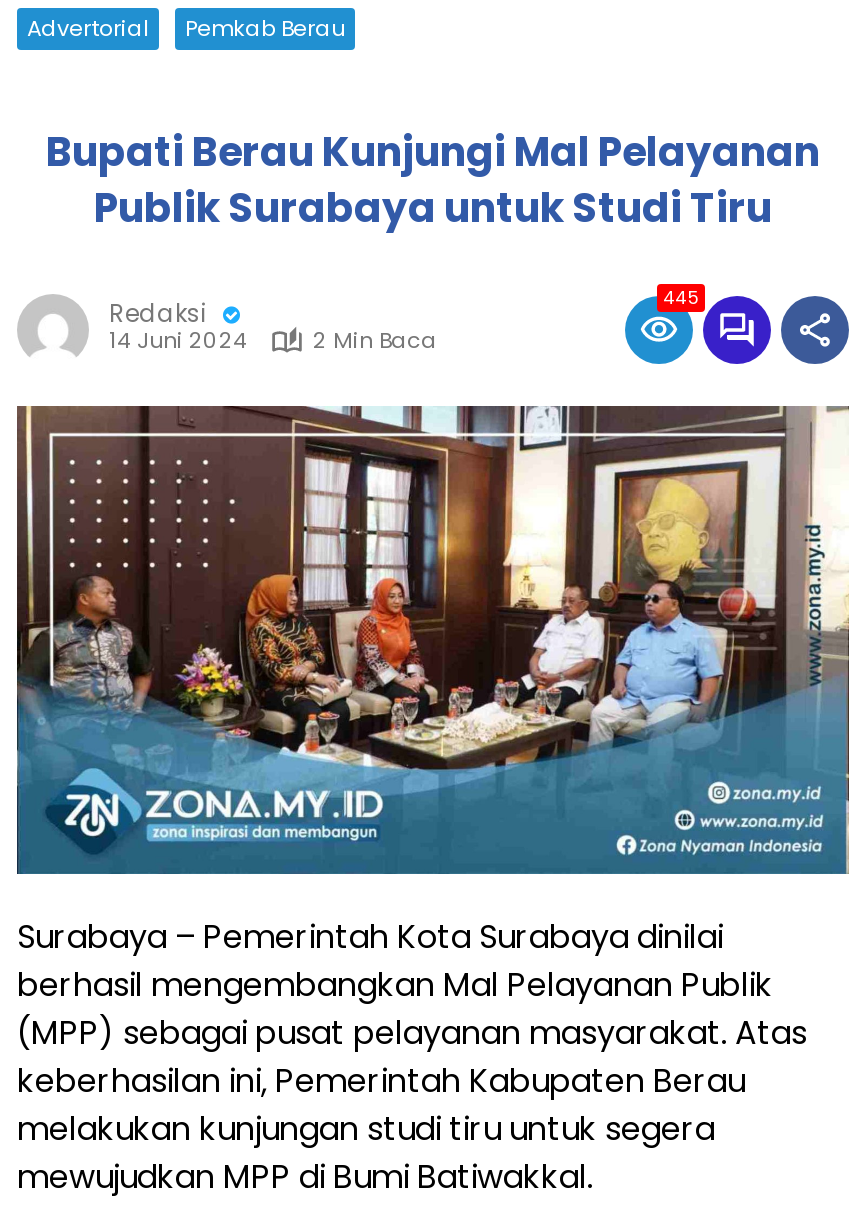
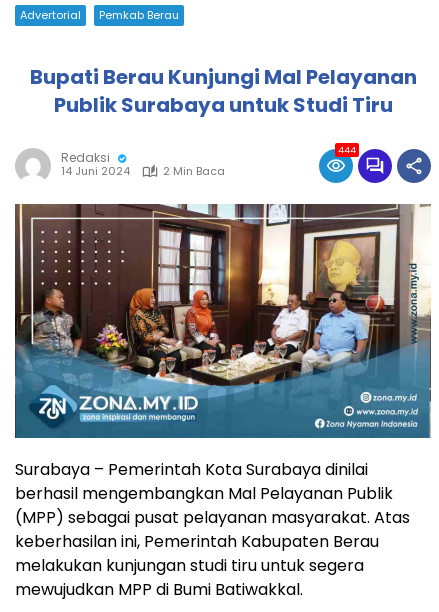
- 445
+ 444
